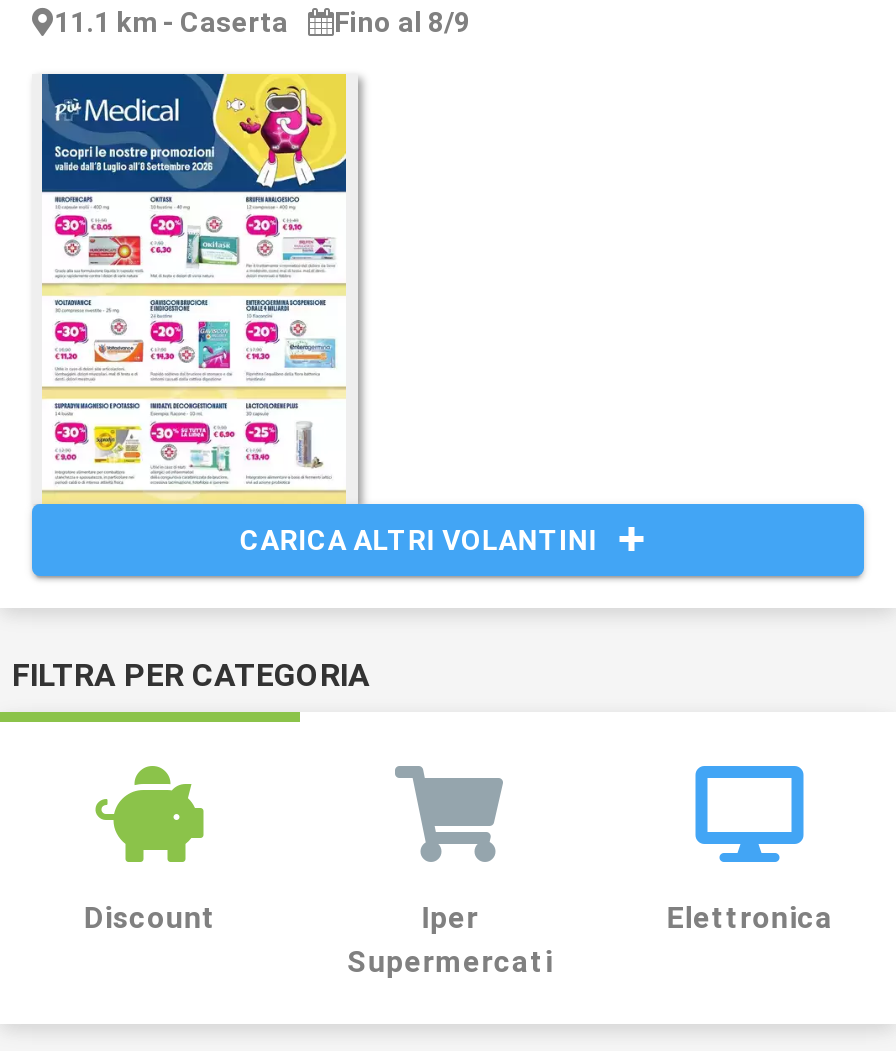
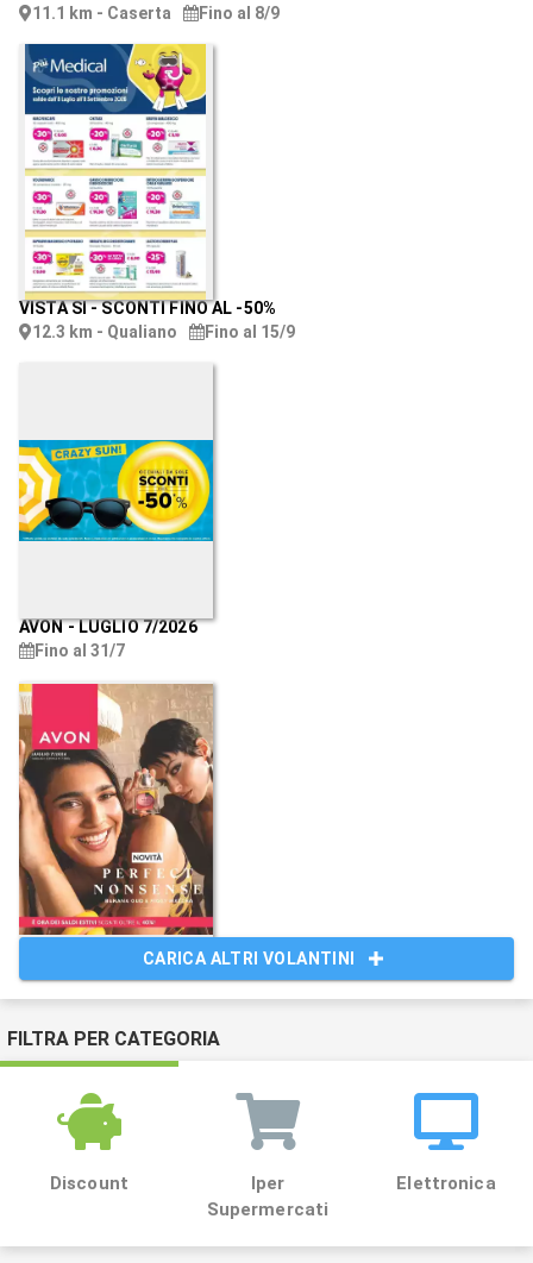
+ [image]
+ AVON - LUGLIO 7/2026
+ Fino al 31/7

+ [image]

+ VISTA SI - SCONTI FINO AL -50%
+ 12.3 km - Qualiano
+ Fino al 15/9
